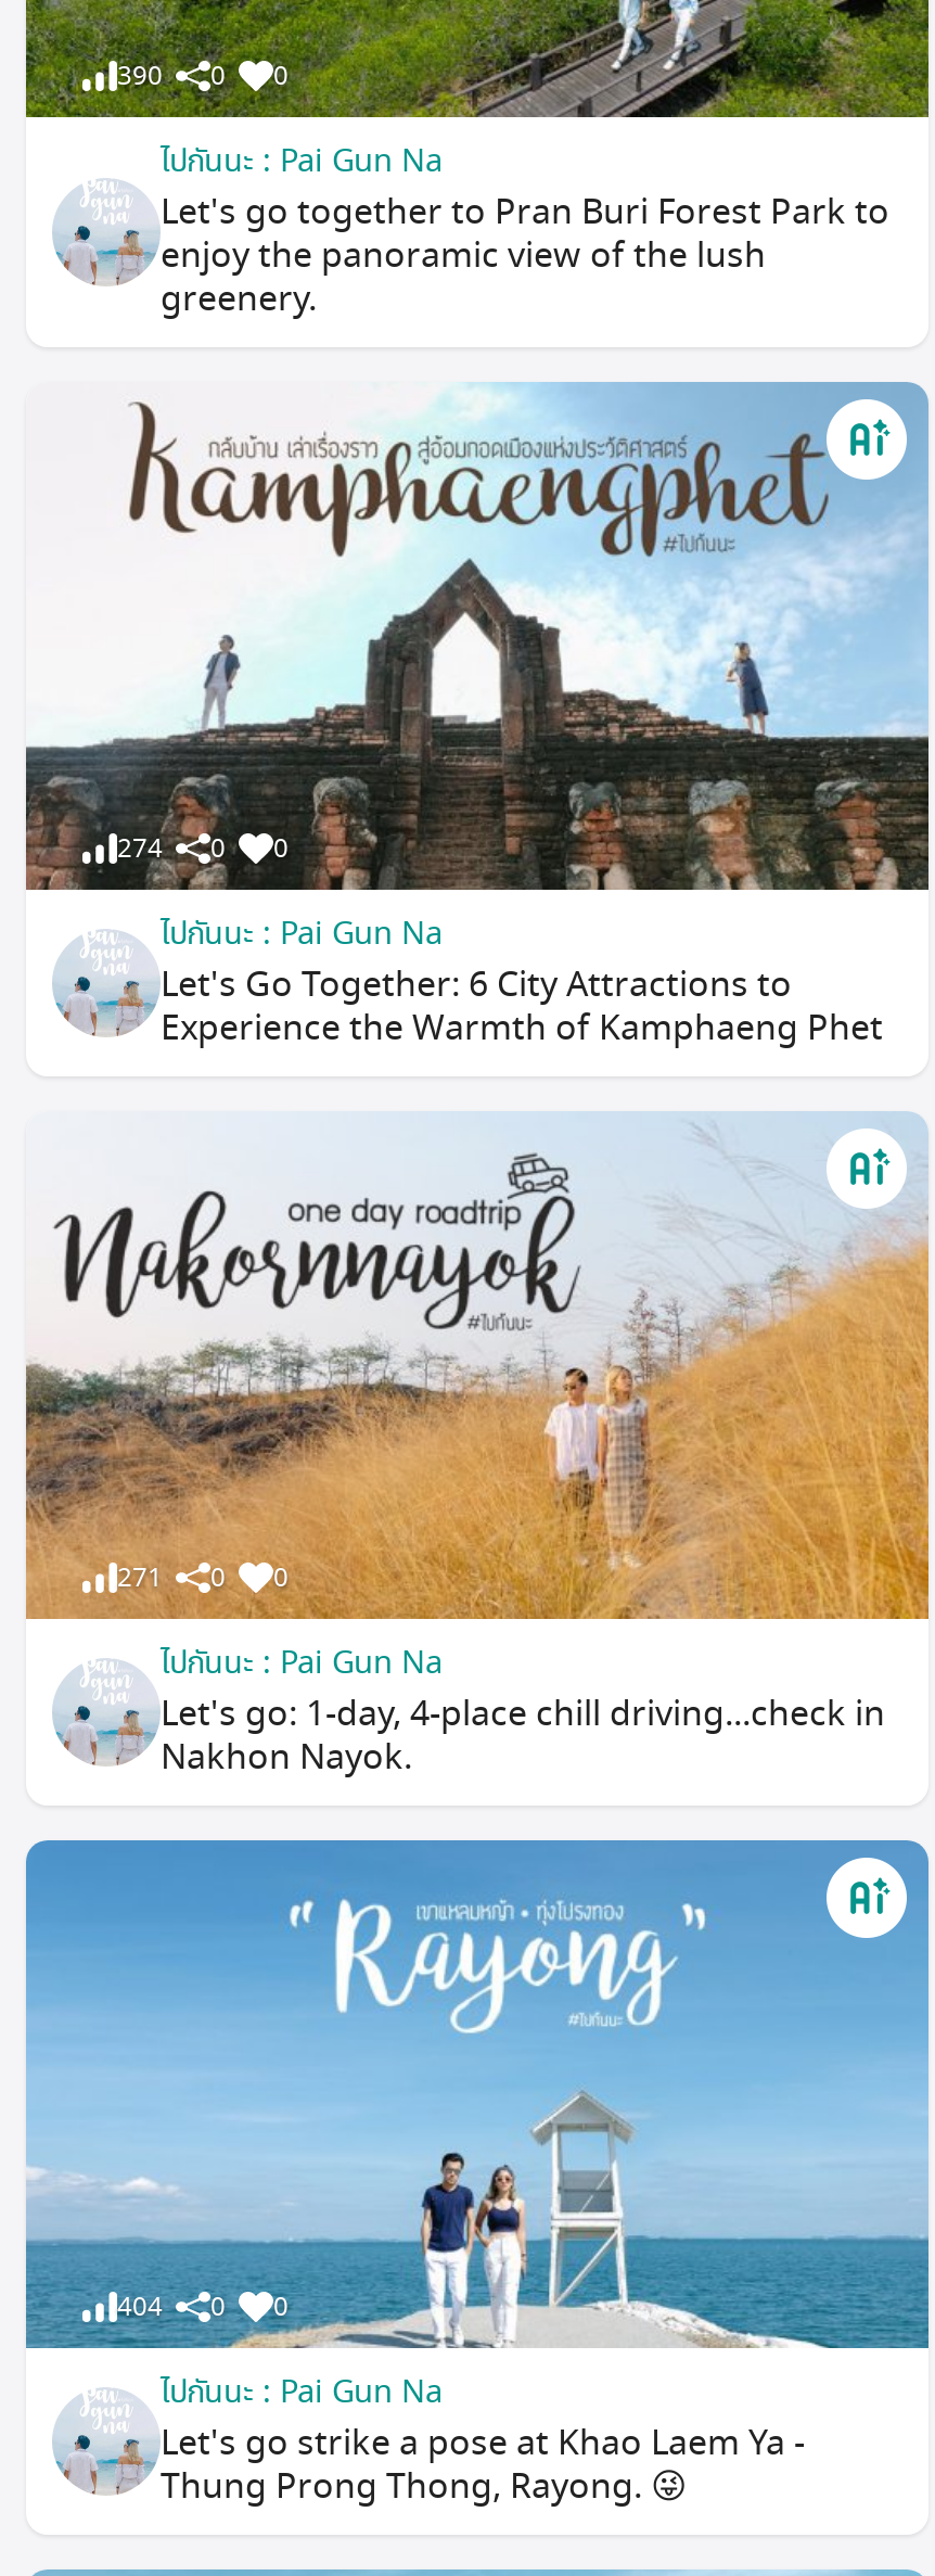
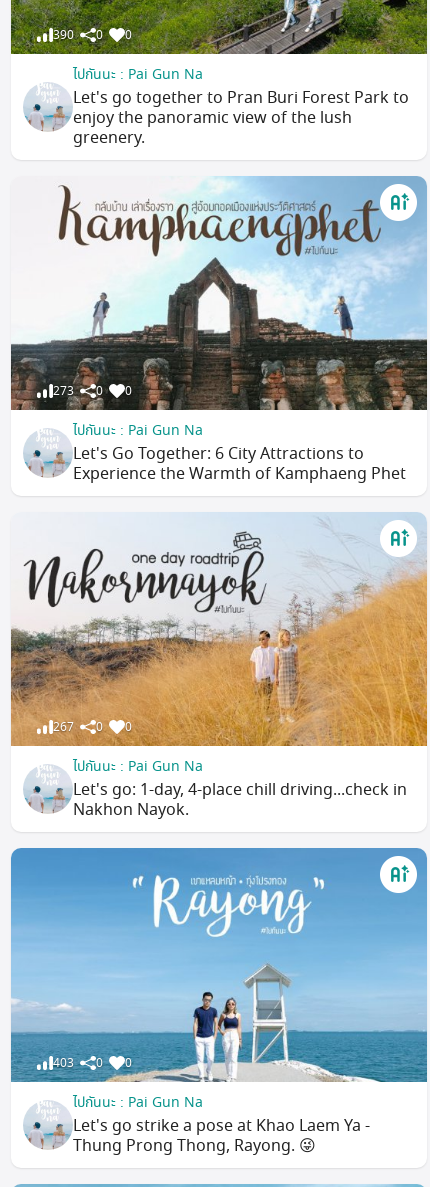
- 274
+ 273

- 271 0 0
+ 267 0 0

- 404
+ 403
